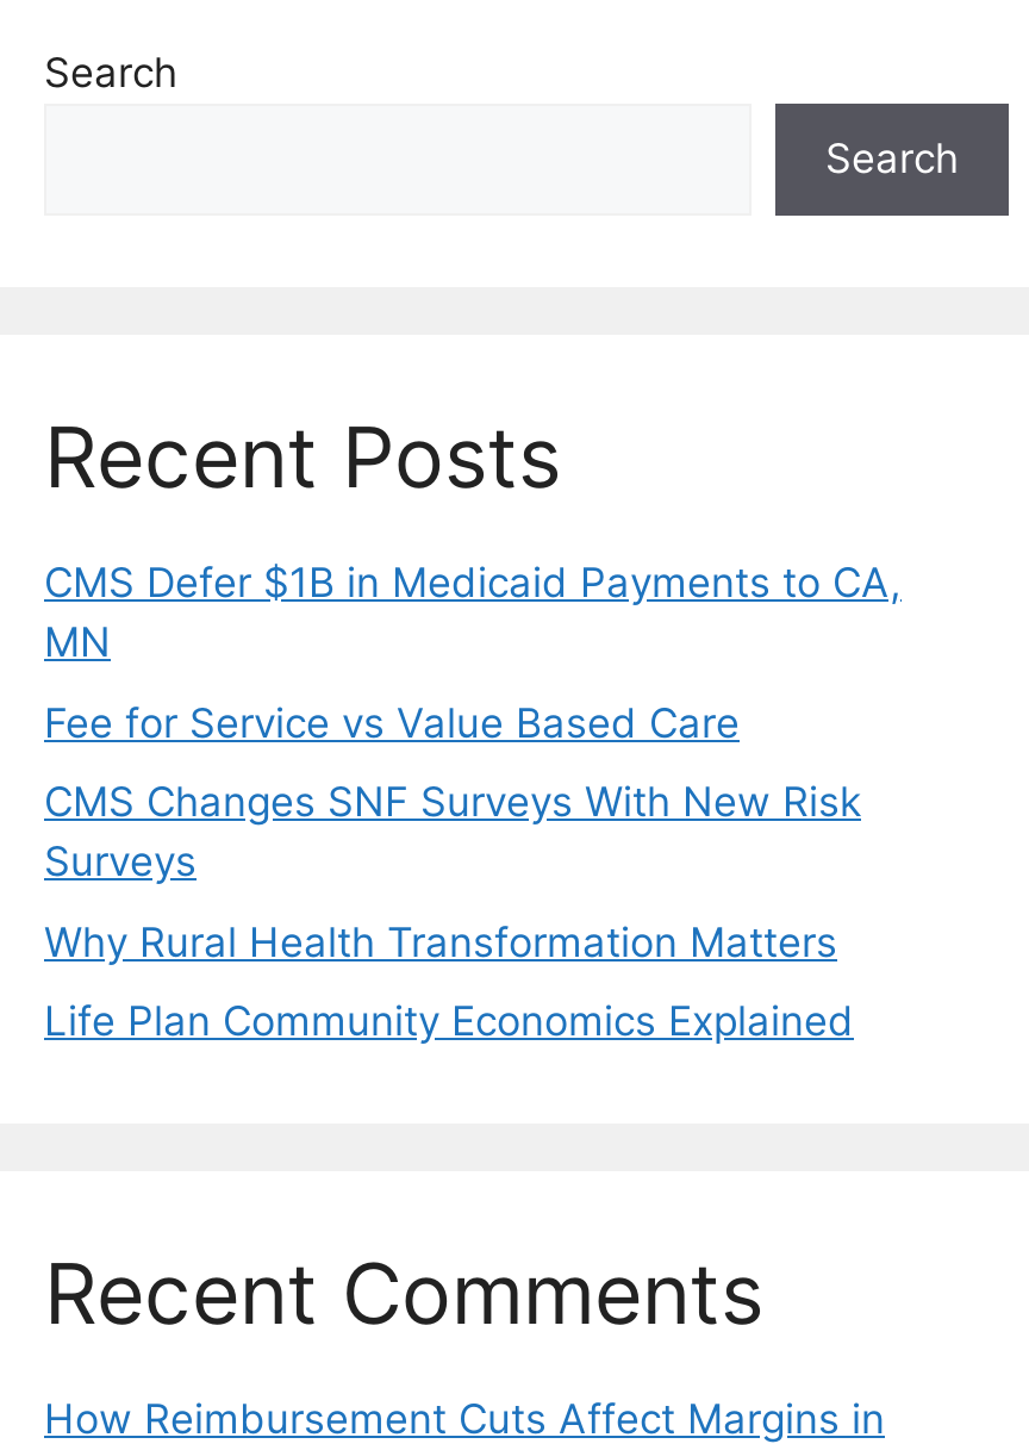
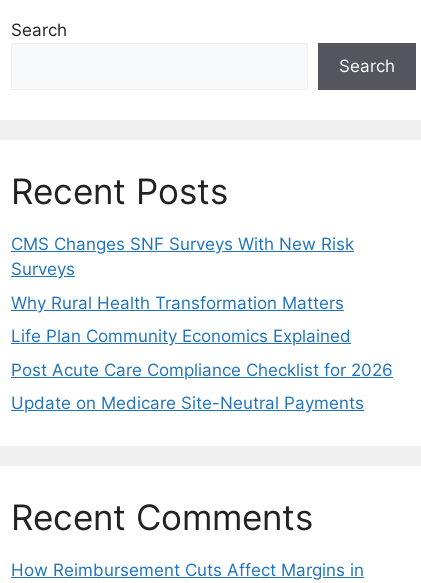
- CMS Defer $1B in Medicaid Payments to CA,
- MN
- Fee for Service vs Value Based Care

moved up: CMS Changes SNF Surveys With New Risk | Surveys | Why Rural Health Transformation Matters | Life Plan Community Economics Explained

+ Post Acute Care Compliance Checklist for 2026
+ Update on Medicare Site-Neutral Payments
